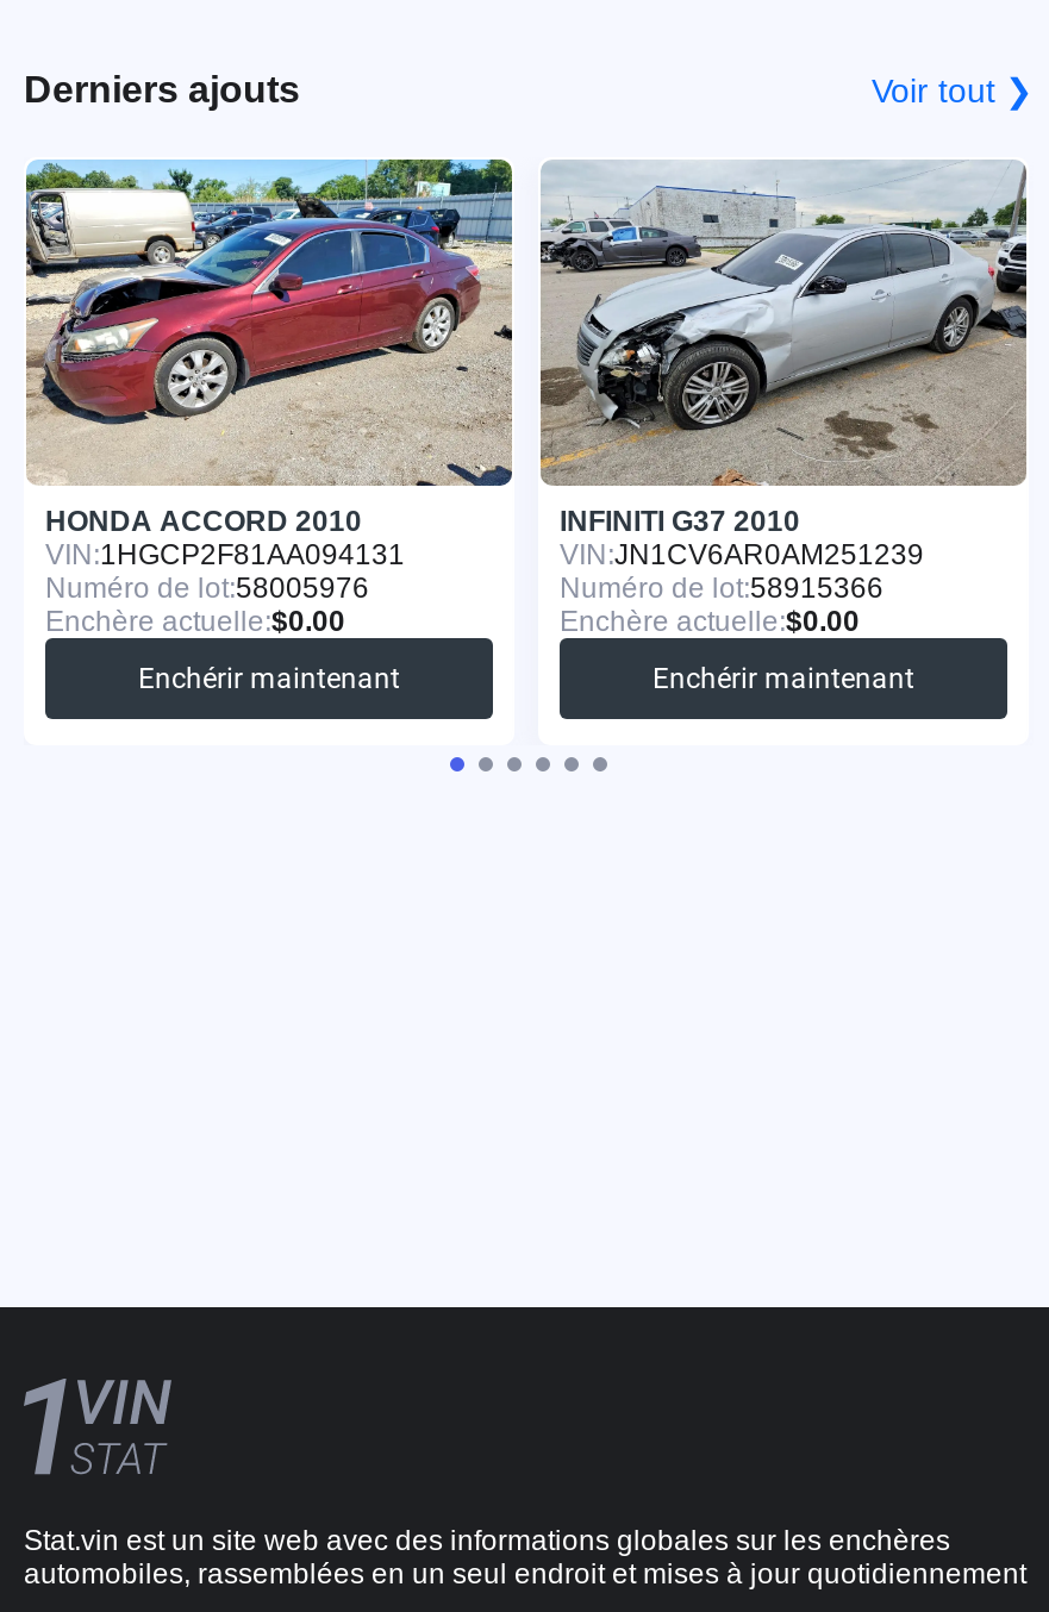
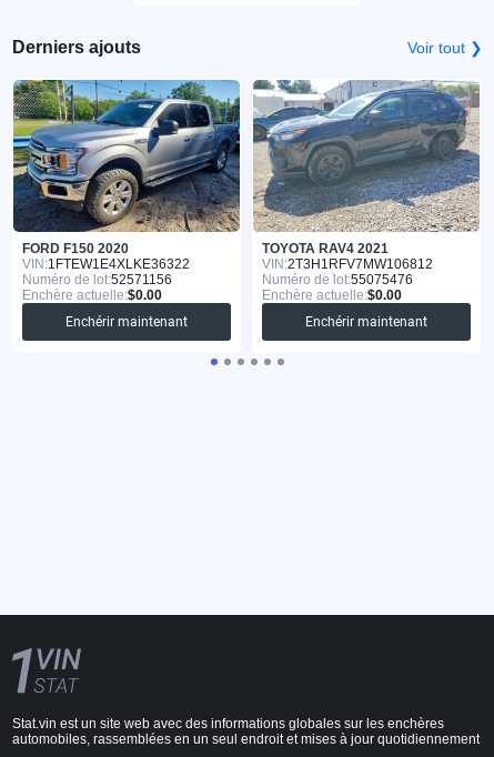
- [image]
- HONDA ACCORD 2010
- VIN: 1HGCP2F81AA094131
- Numéro de lot:58005976
+ [image]
+ FORD F150 2020
+ VIN: 1FTEW1E4XLKE36322
+ Numéro de lot:52571156

- [image]
- INFINITI G37 2010
- VIN: JN1CV6AR0AM251239
- Numéro de lot:58915366
+ [image]
+ TOYOTA RAV4 2021
+ VIN: 2T3H1RFV7MW106812
+ Numéro de lot:55075476
